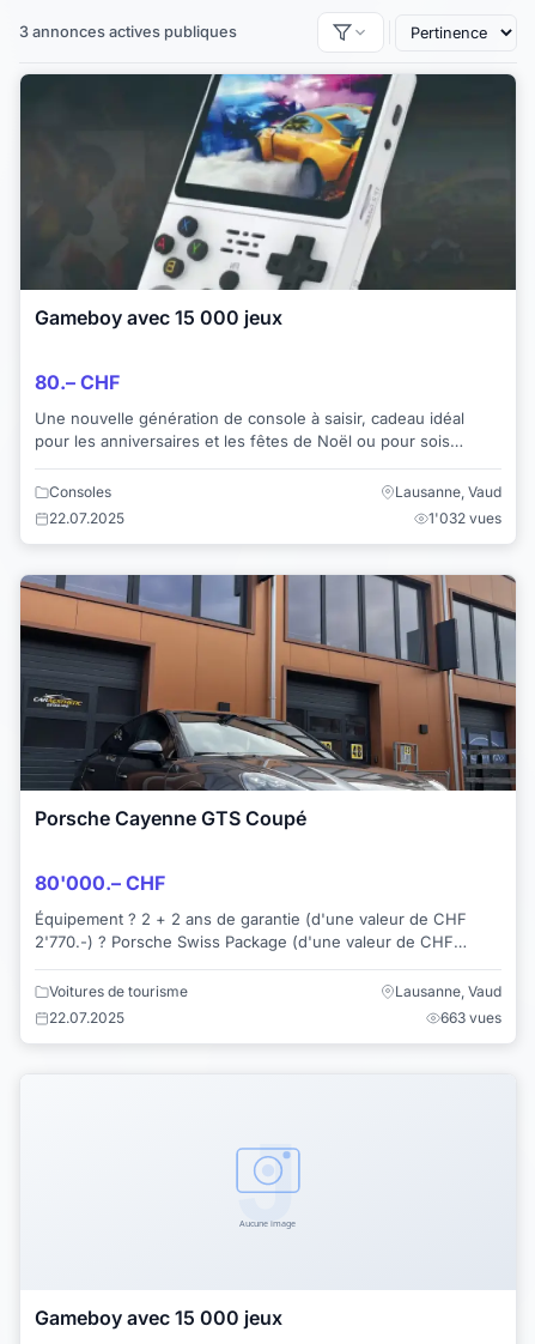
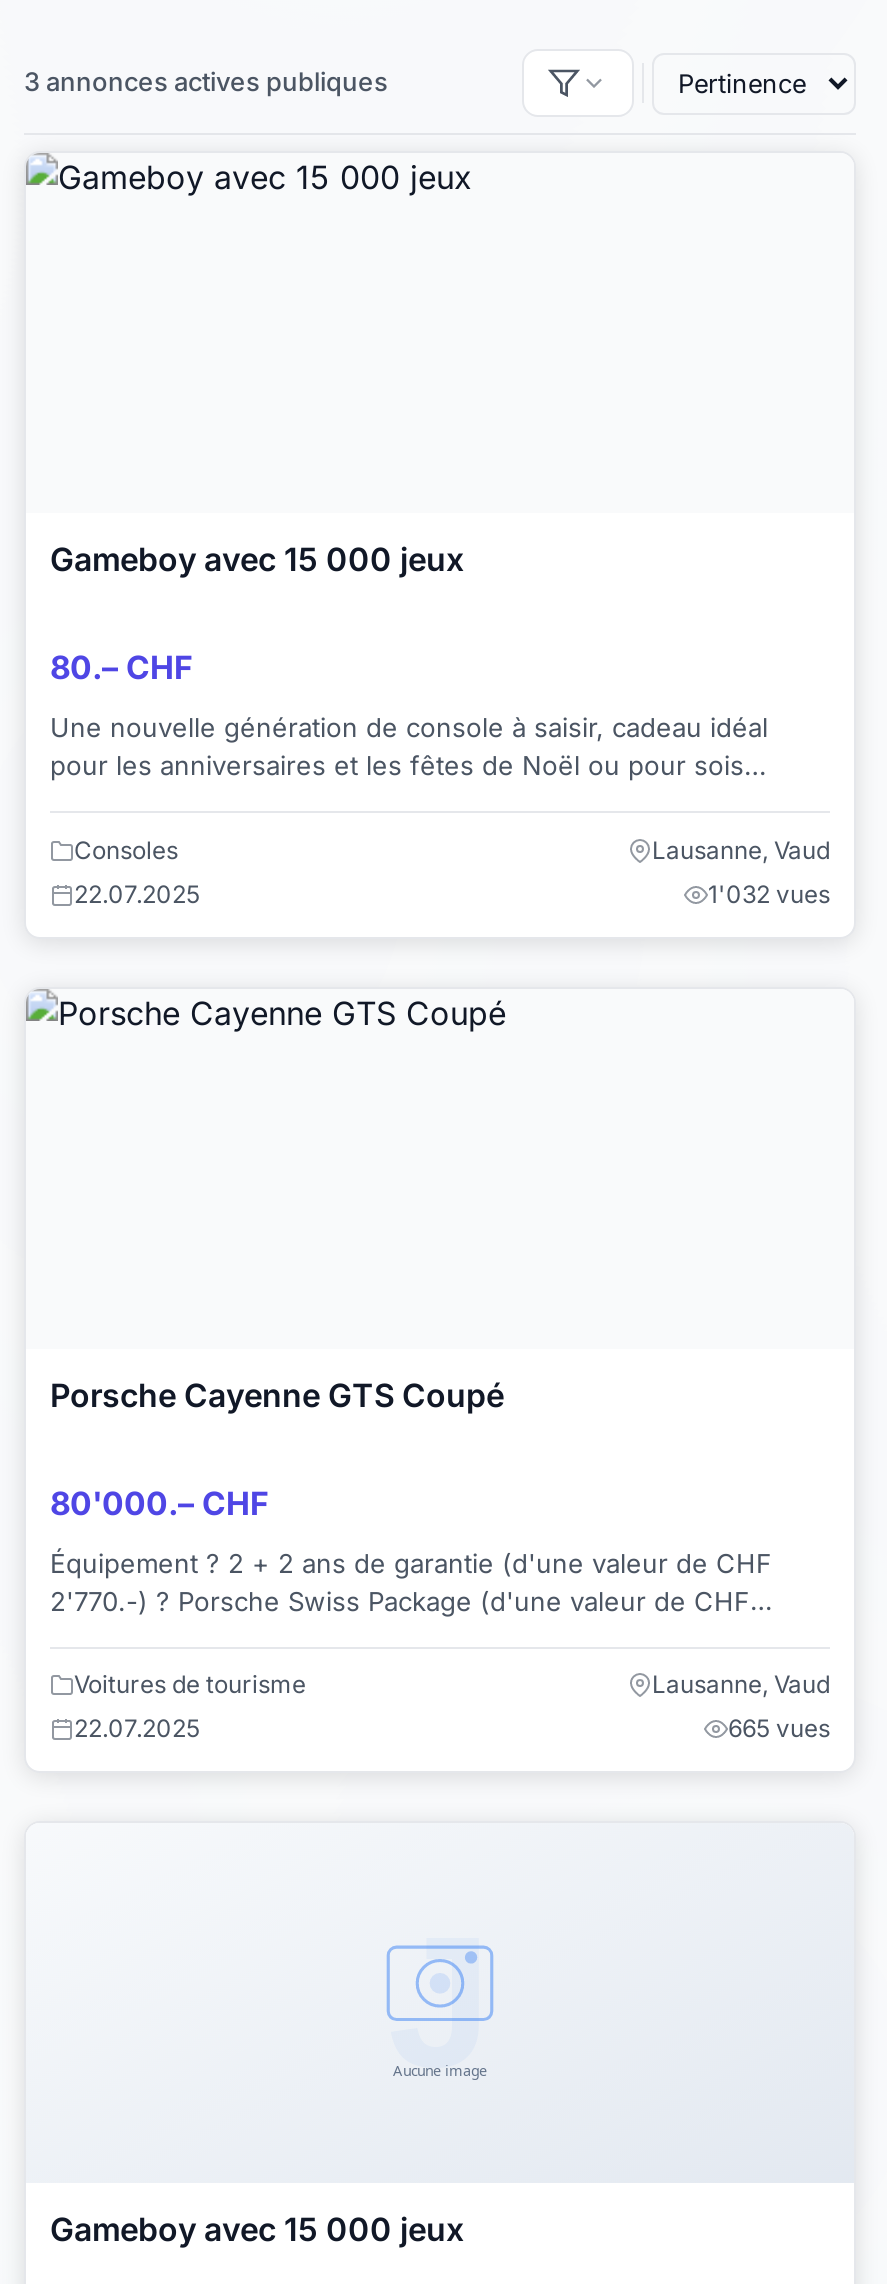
- [image]

- [image]

- 663 vues
+ 665 vues
